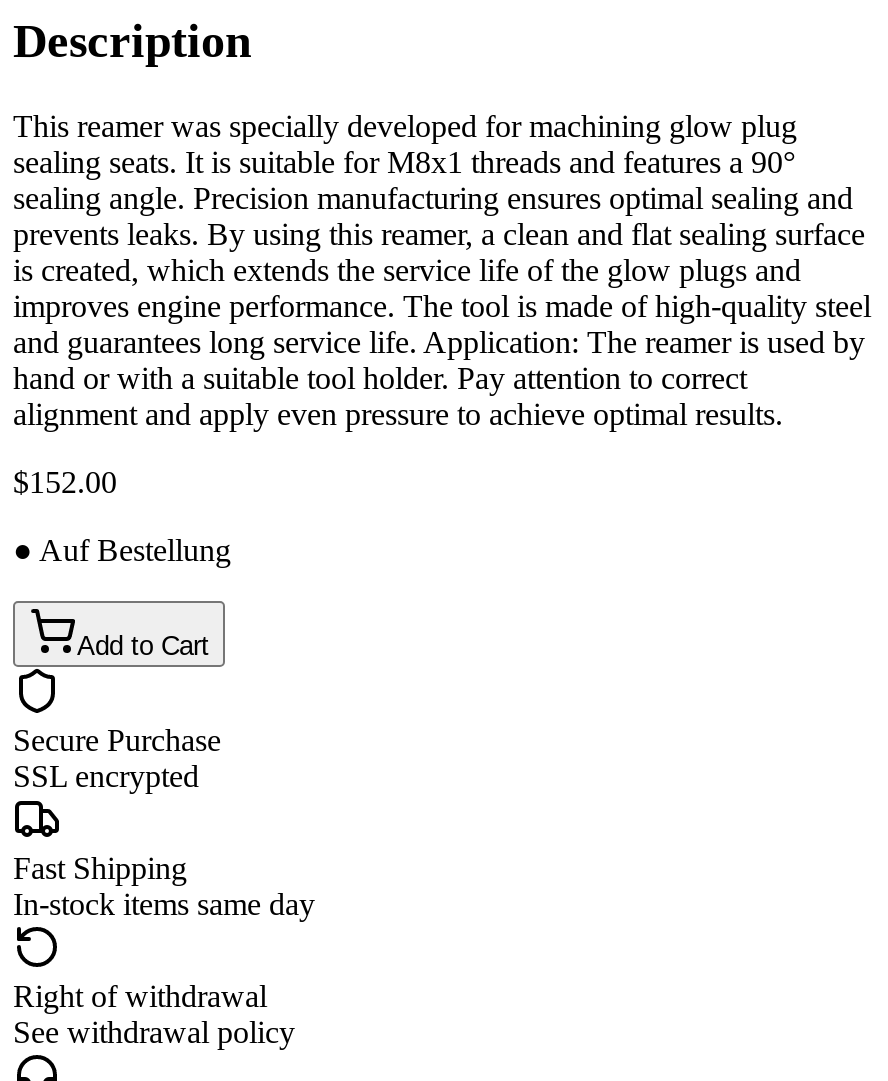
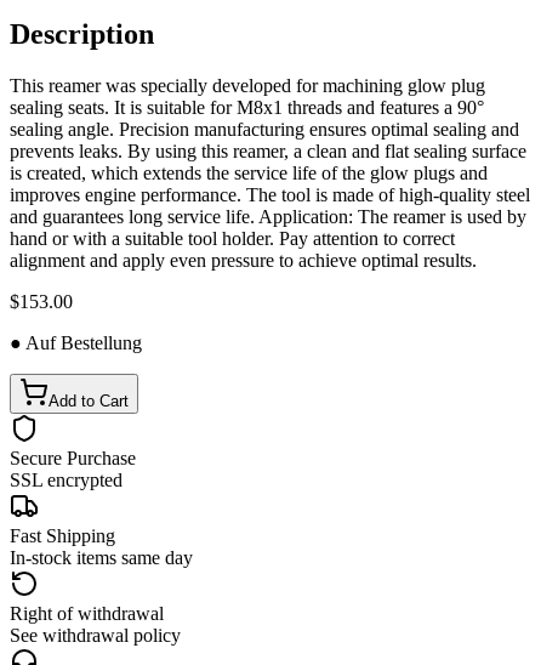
- $152.00
+ $153.00
